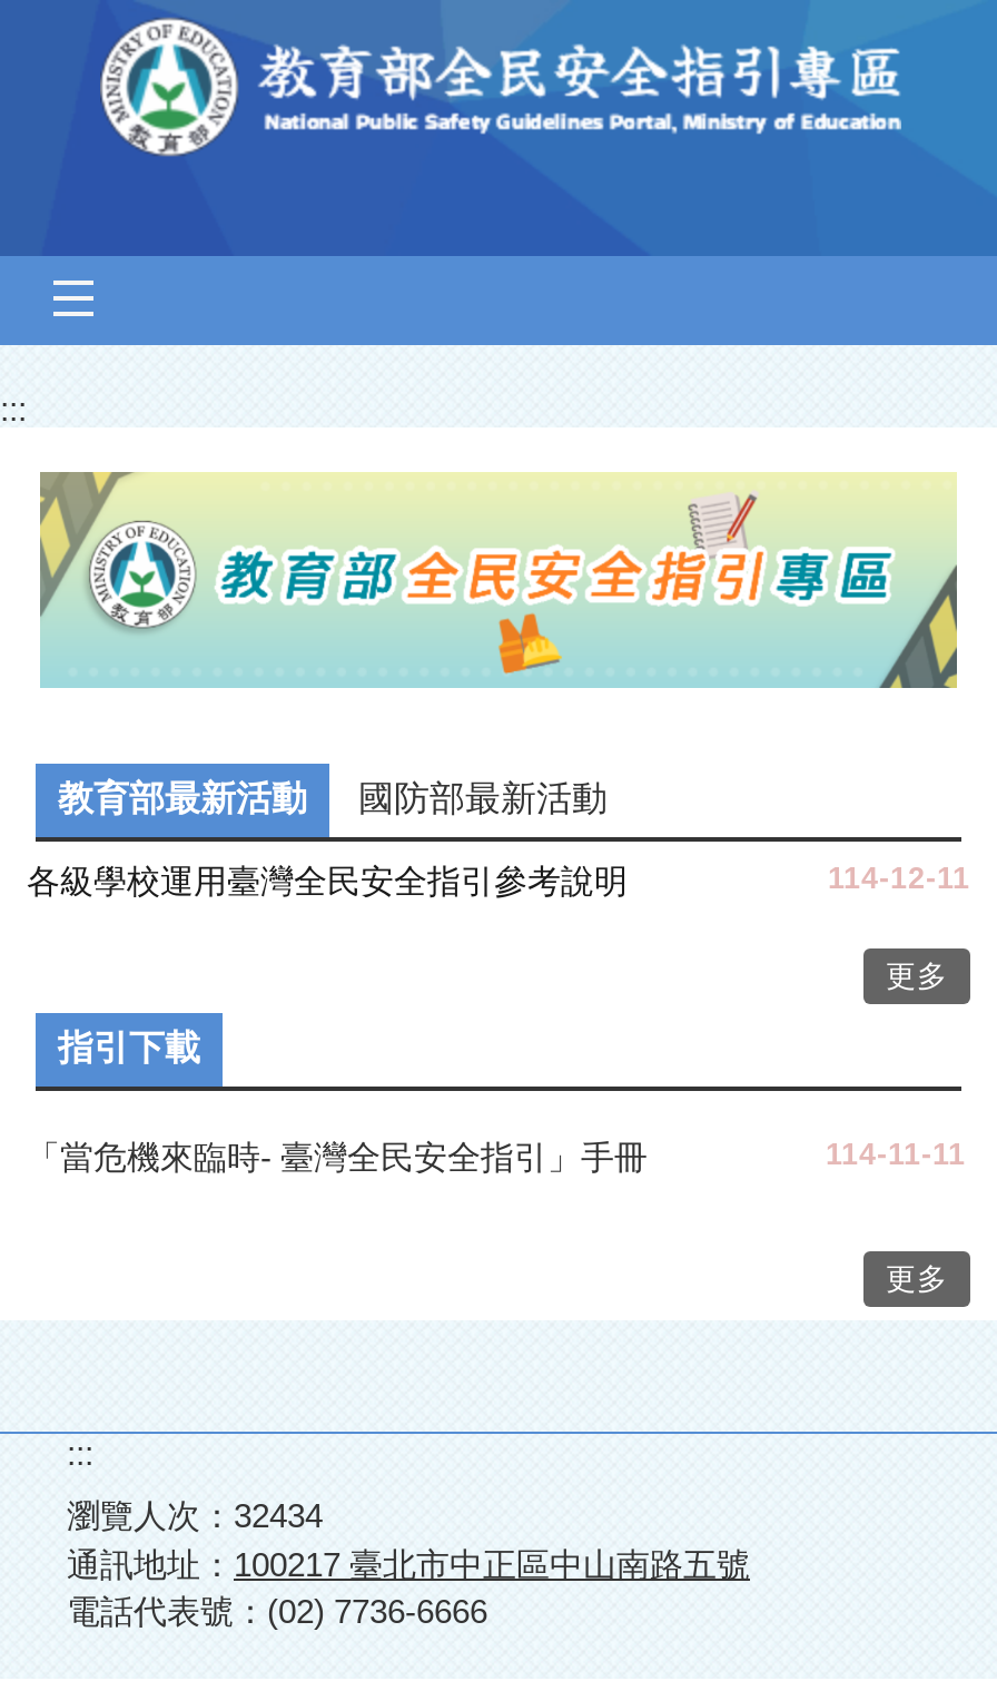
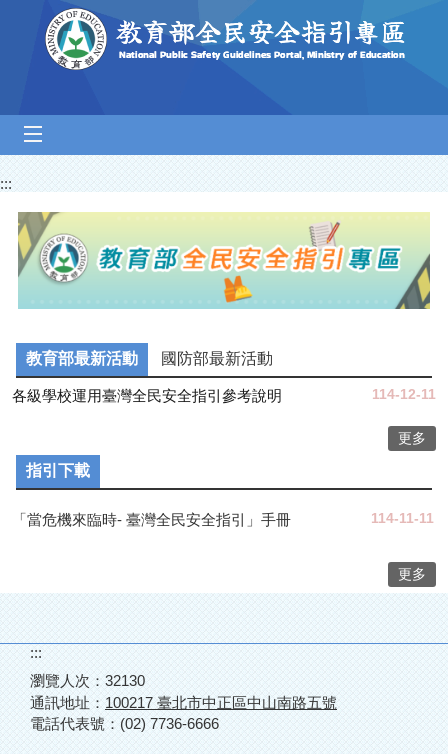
- 瀏覽人次：32434
+ 瀏覽人次：32130
